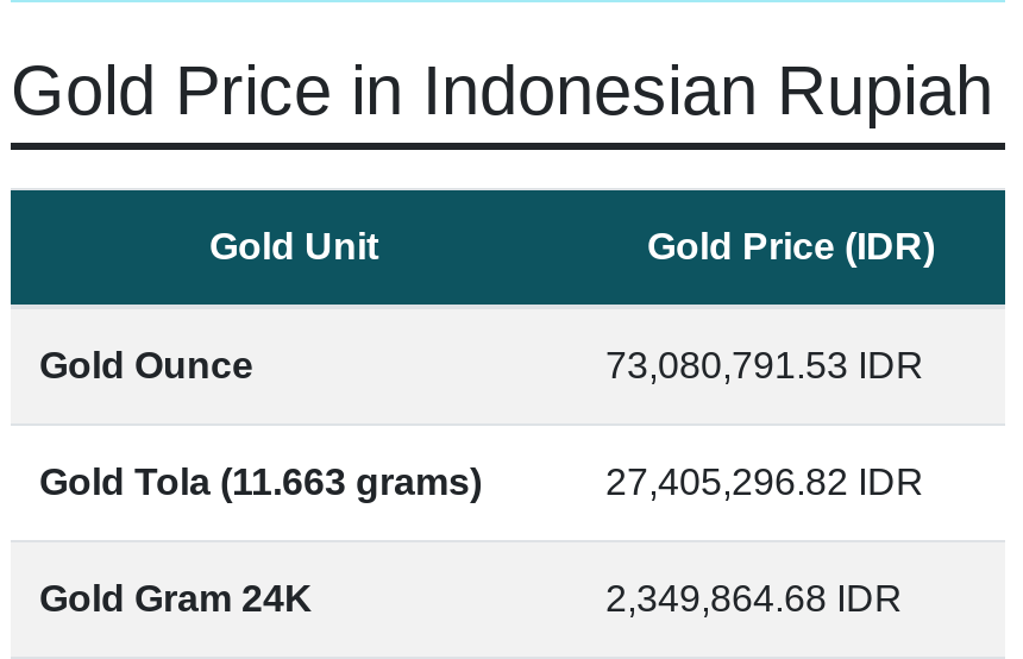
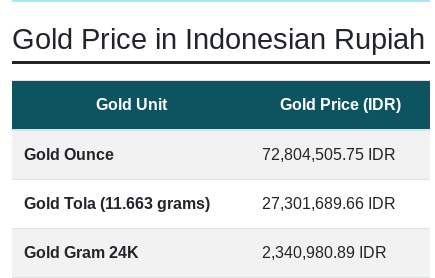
- 73,080,791.53 IDR
+ 72,804,505.75 IDR

- 27,405,296.82 IDR
+ 27,301,689.66 IDR

- 2,349,864.68 IDR
+ 2,340,980.89 IDR
